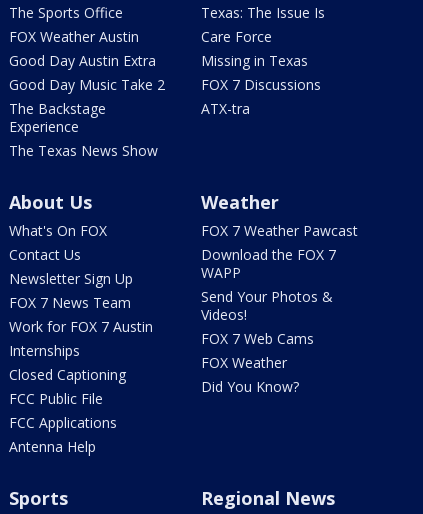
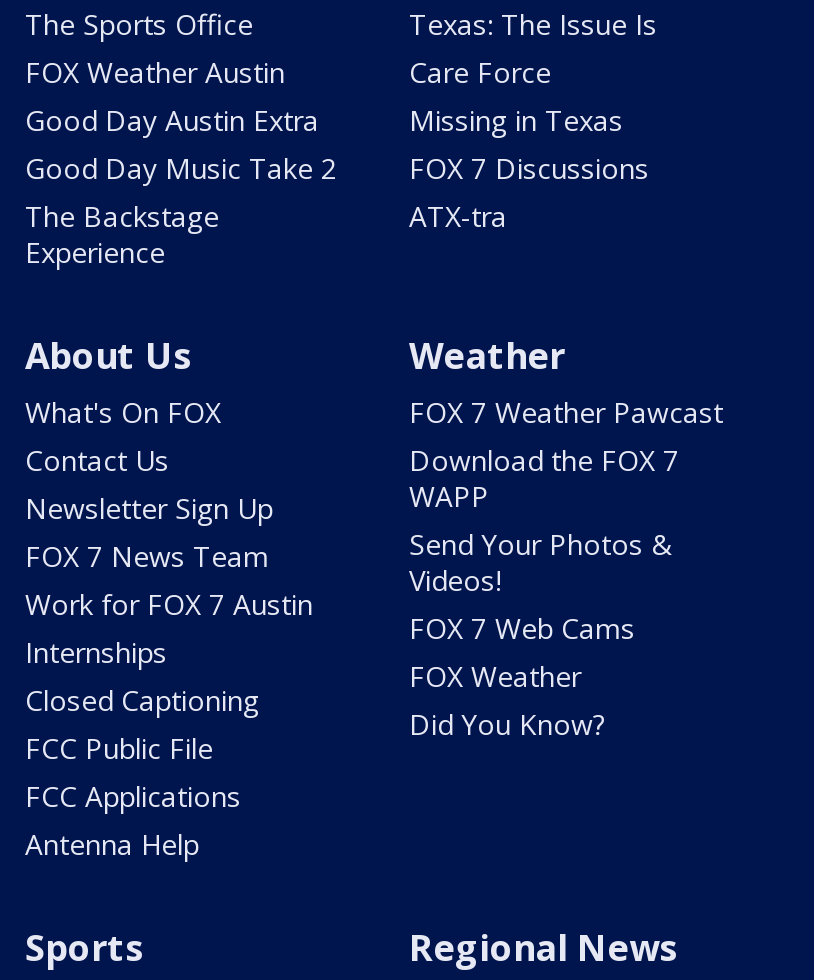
- The Texas News Show
